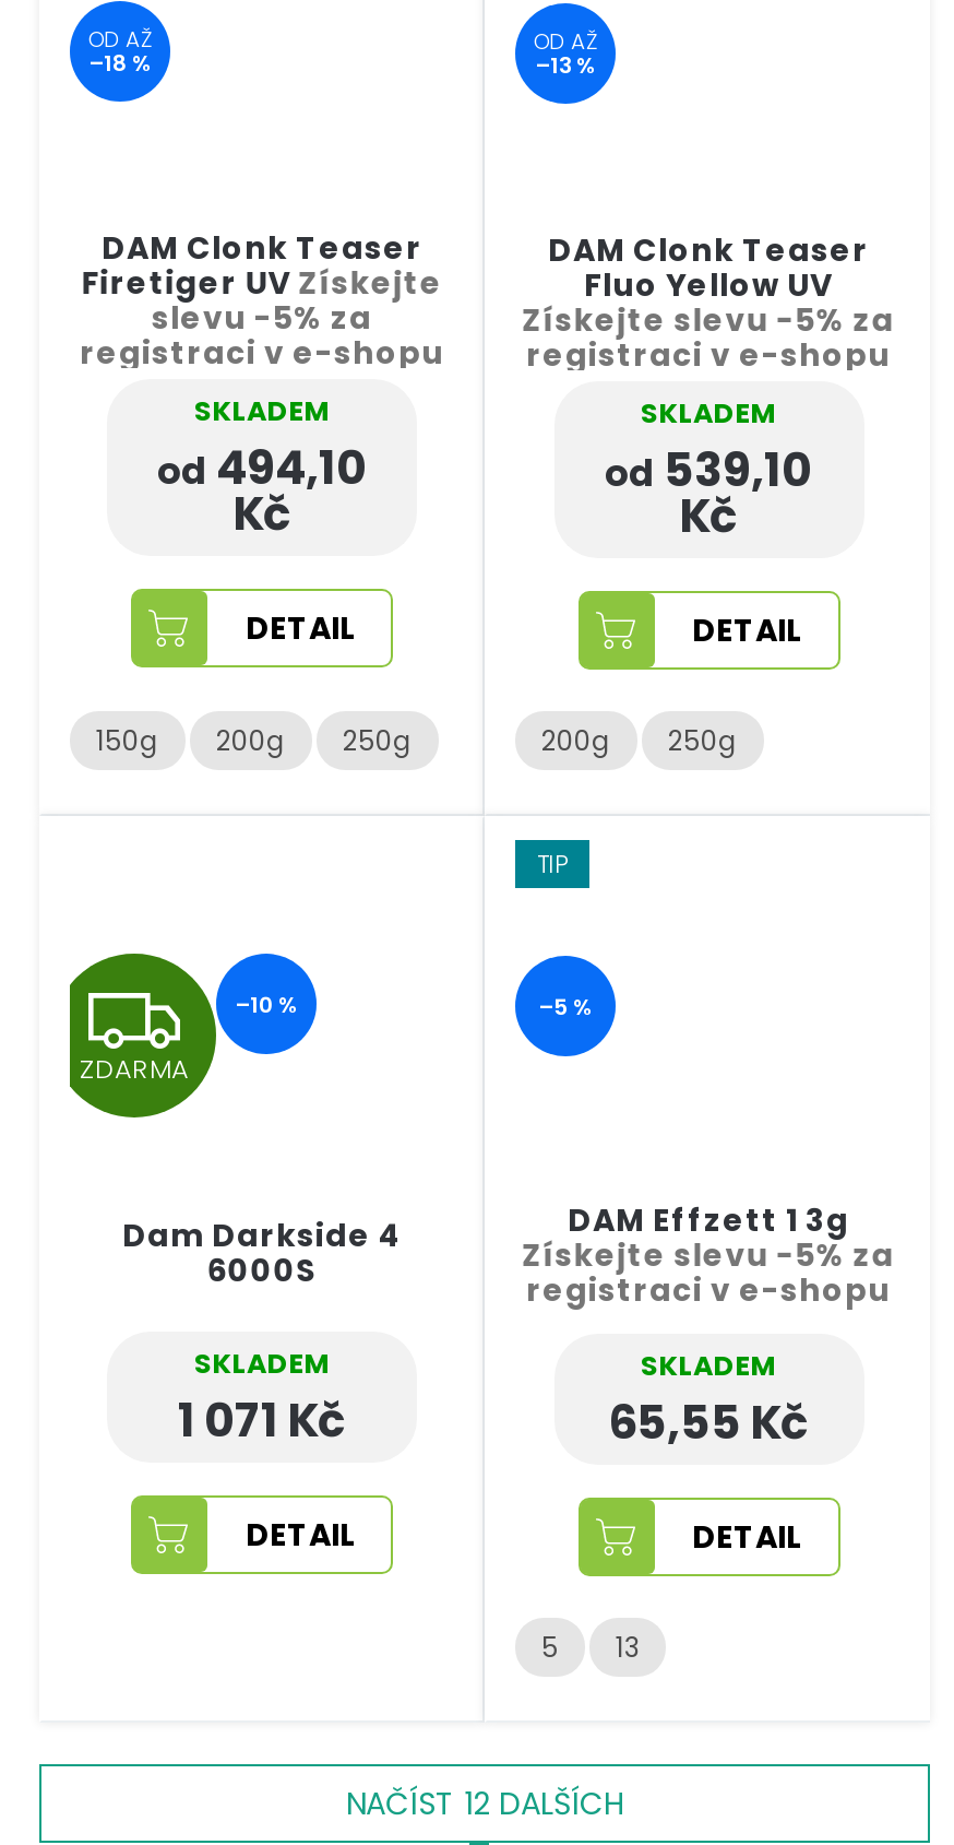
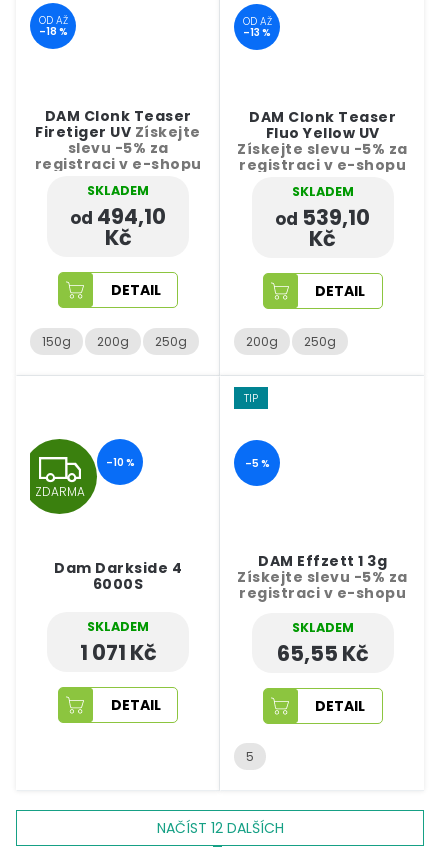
- 13
